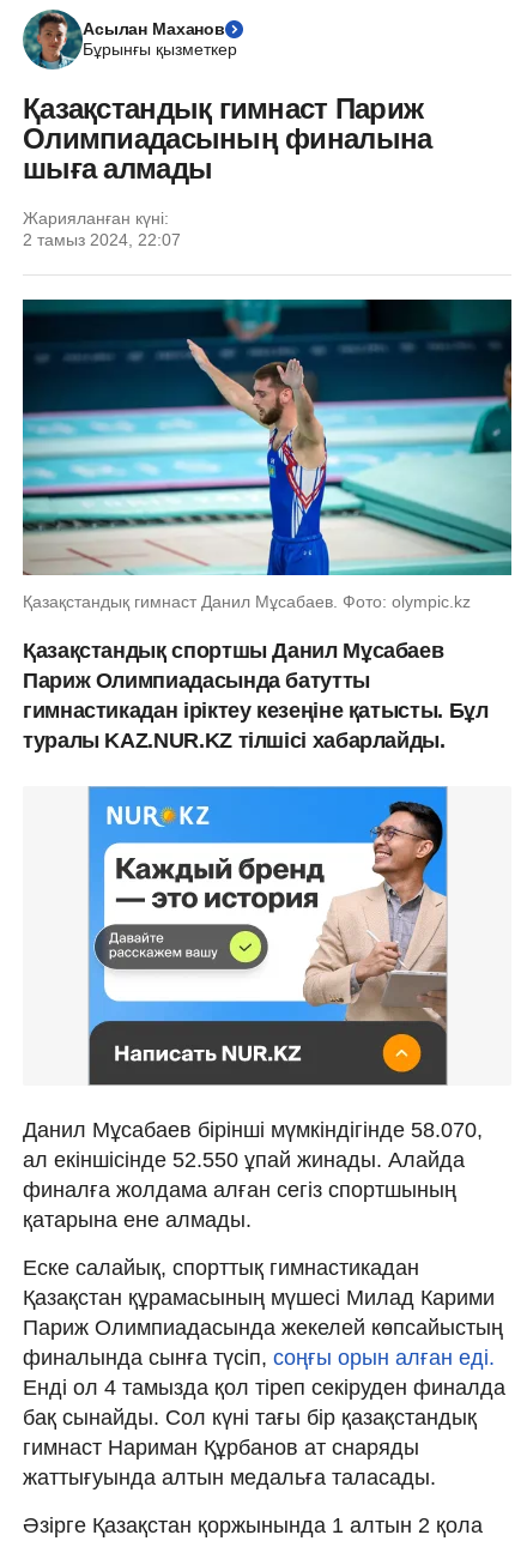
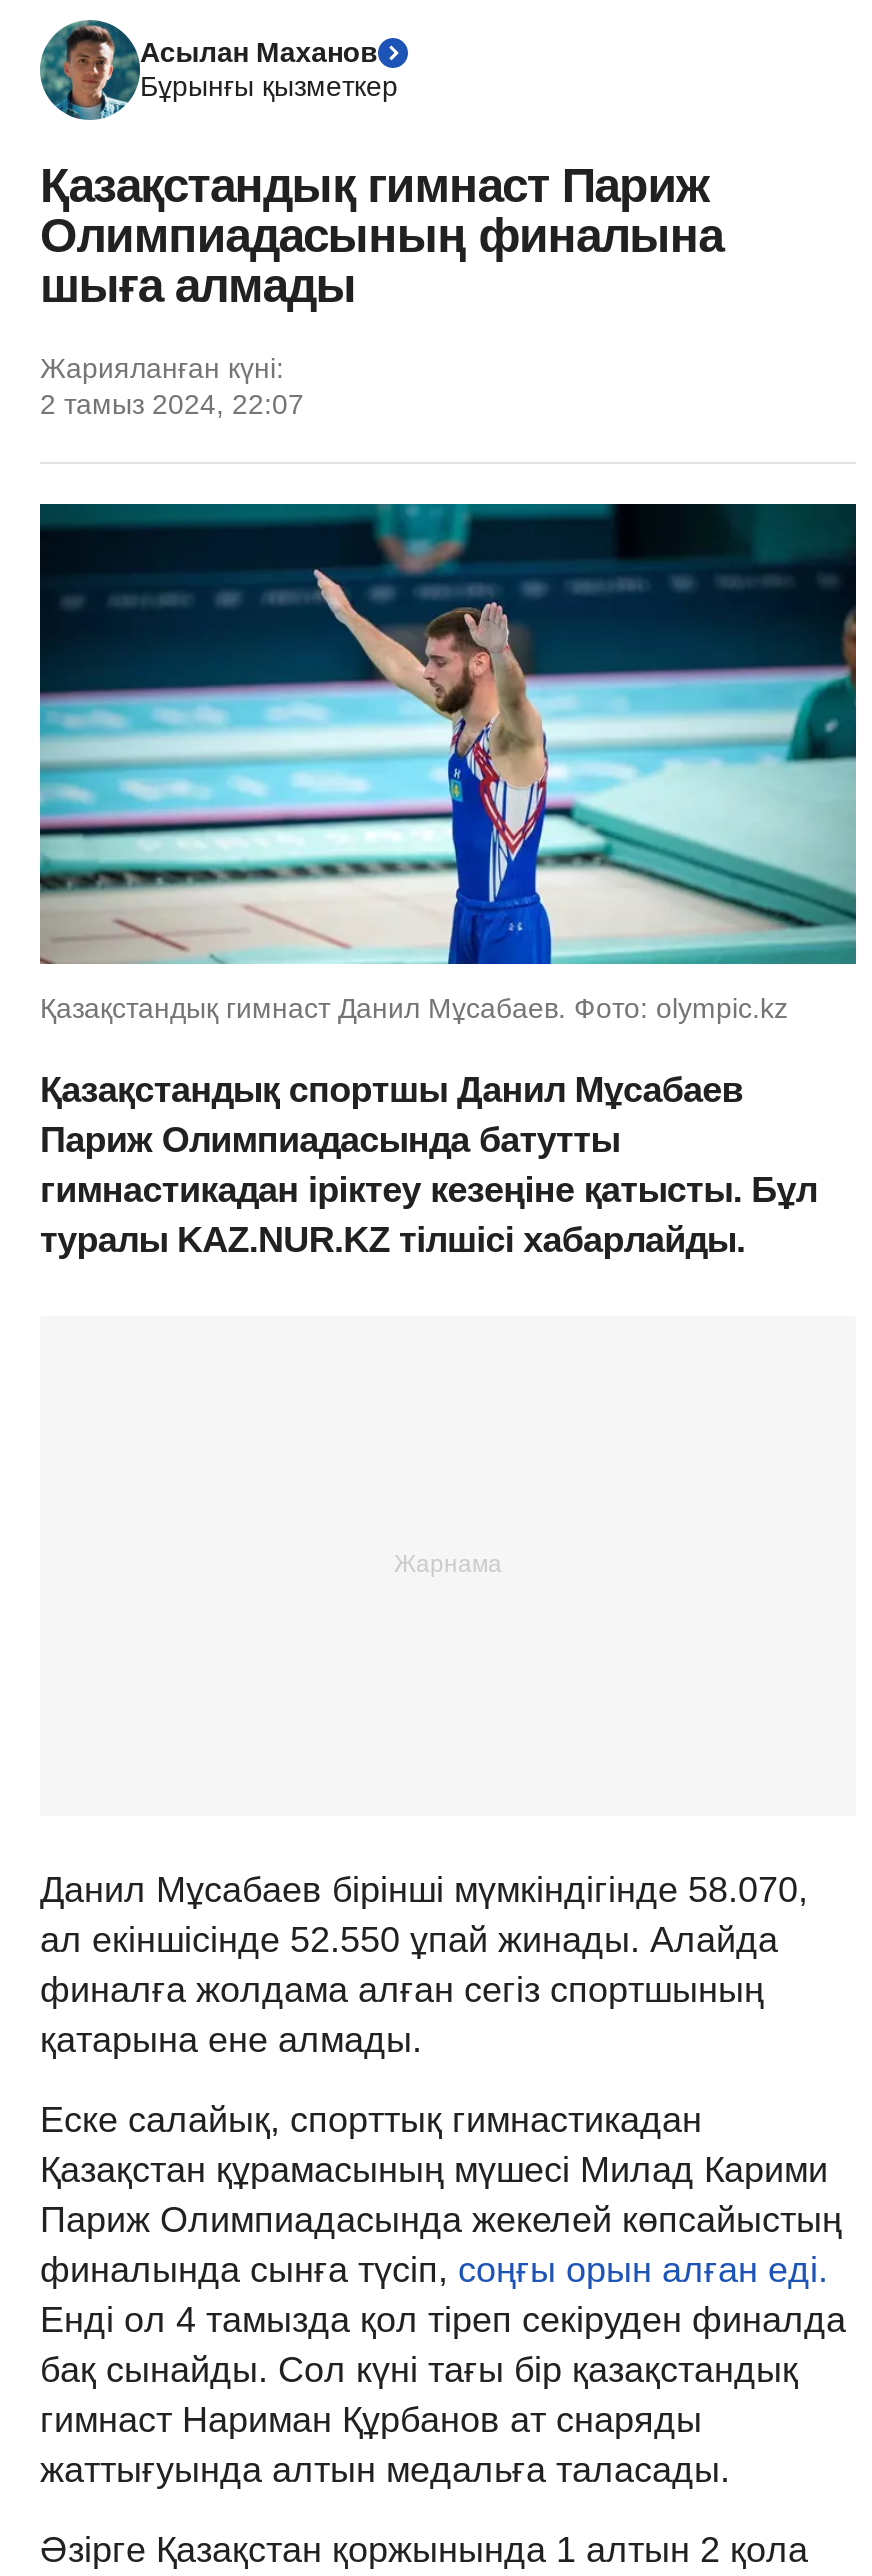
- [image]
